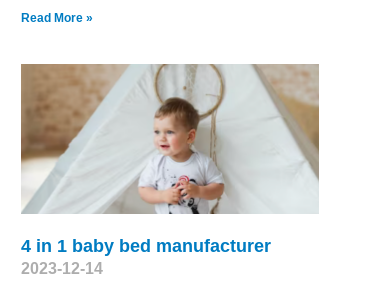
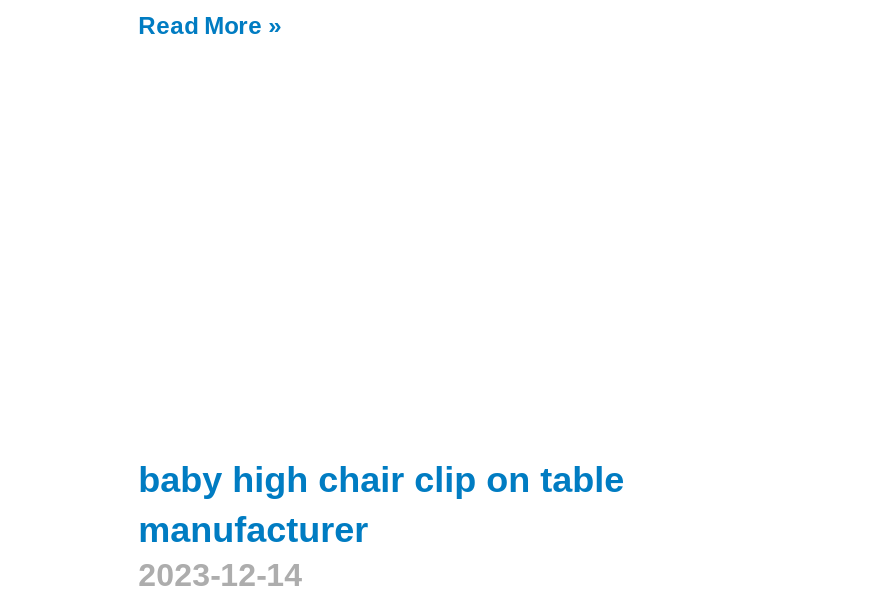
- [image]

- 4 in 1 baby bed manufacturer
+ baby high chair clip on table
+ manufacturer
